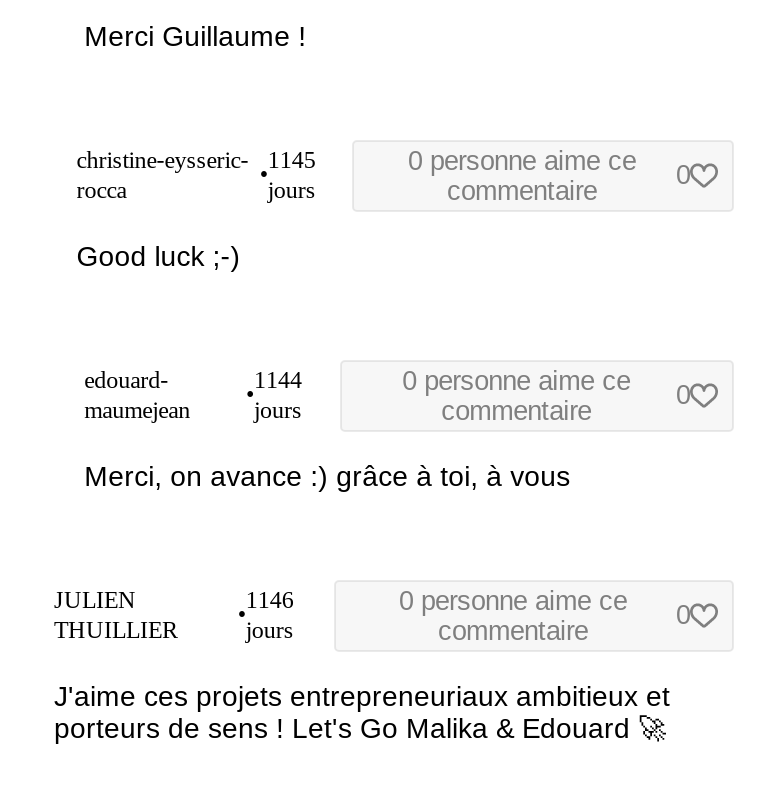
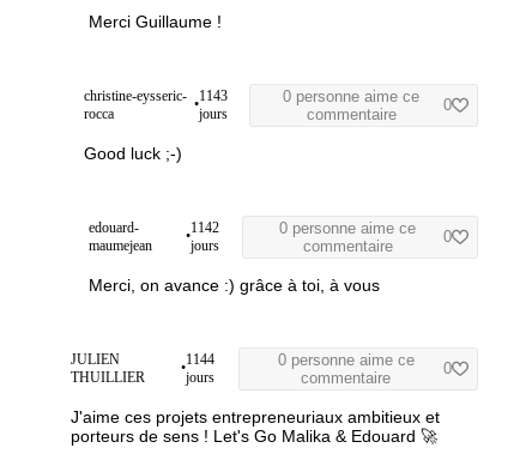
- christine-eysseric- 1145
+ christine-eysseric- 1143

- 1144
+ 1142

- 1146
+ 1144
